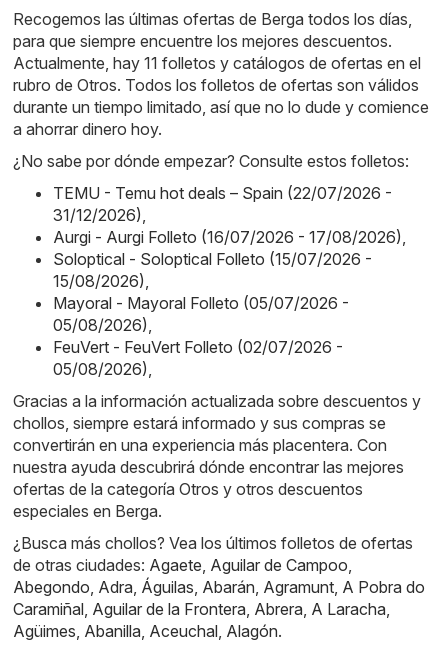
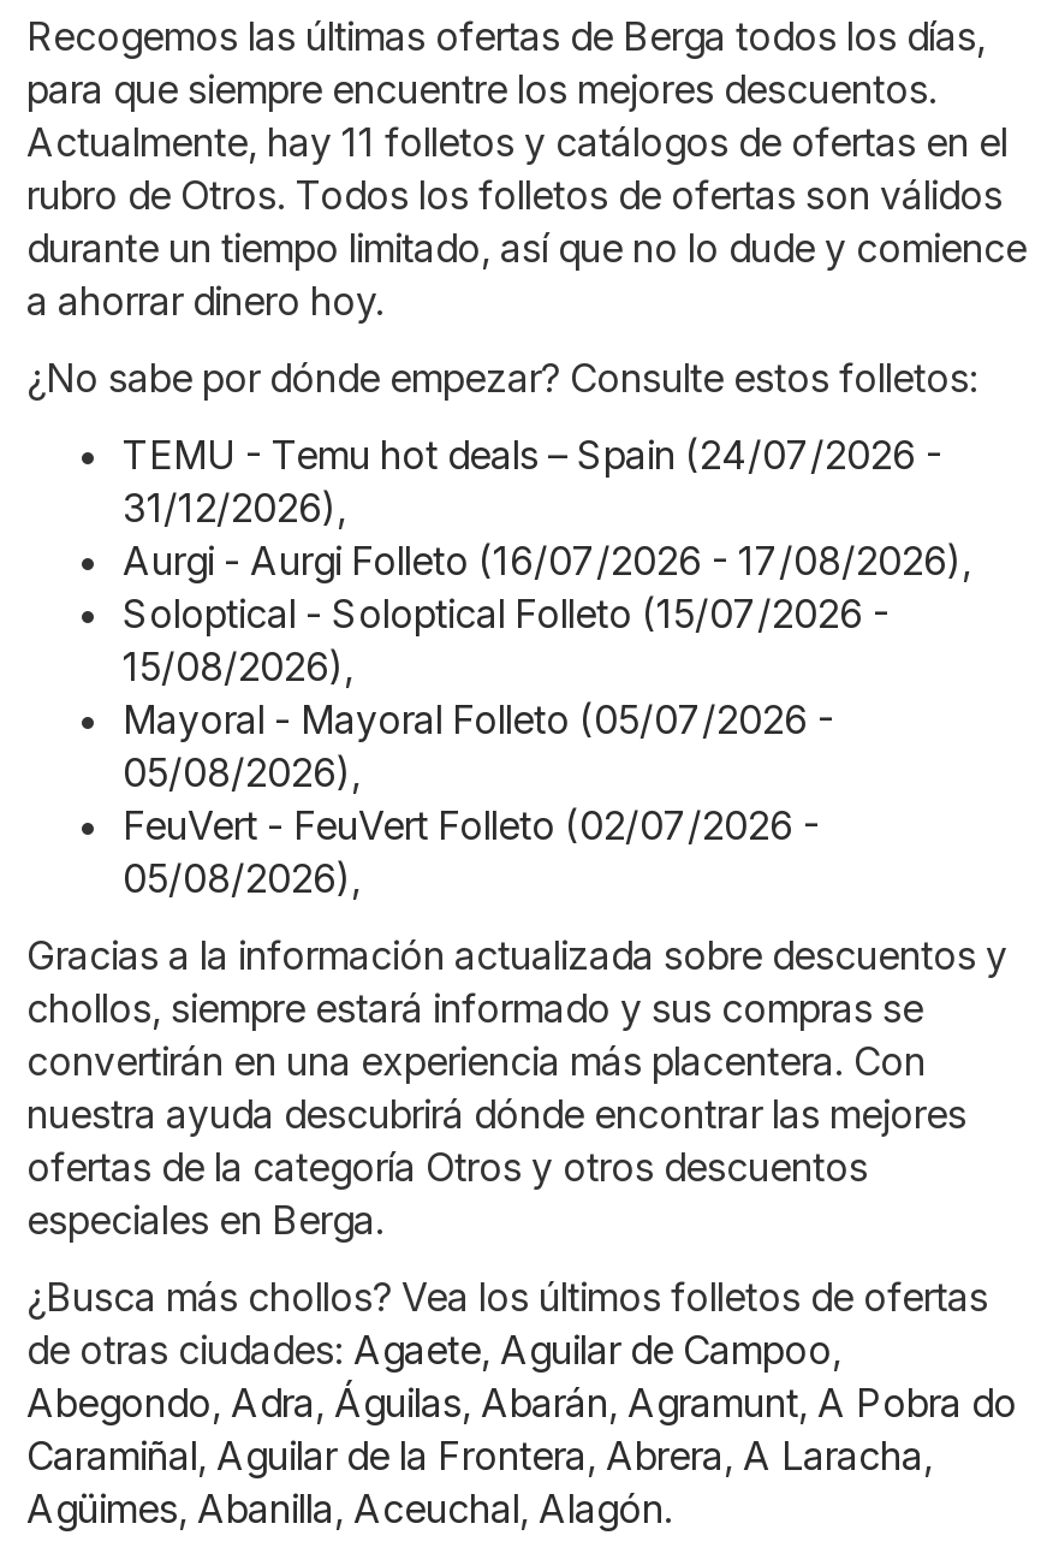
- TEMU - Temu hot deals – Spain (22/07/2026 -
+ TEMU - Temu hot deals – Spain (24/07/2026 -
